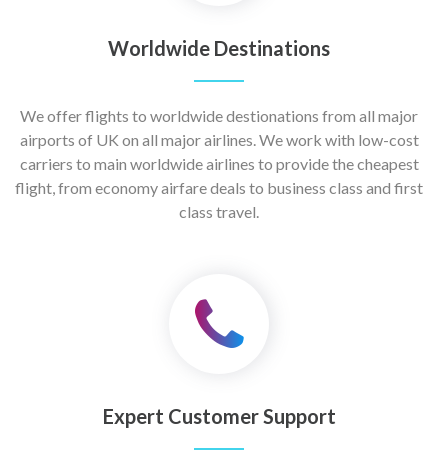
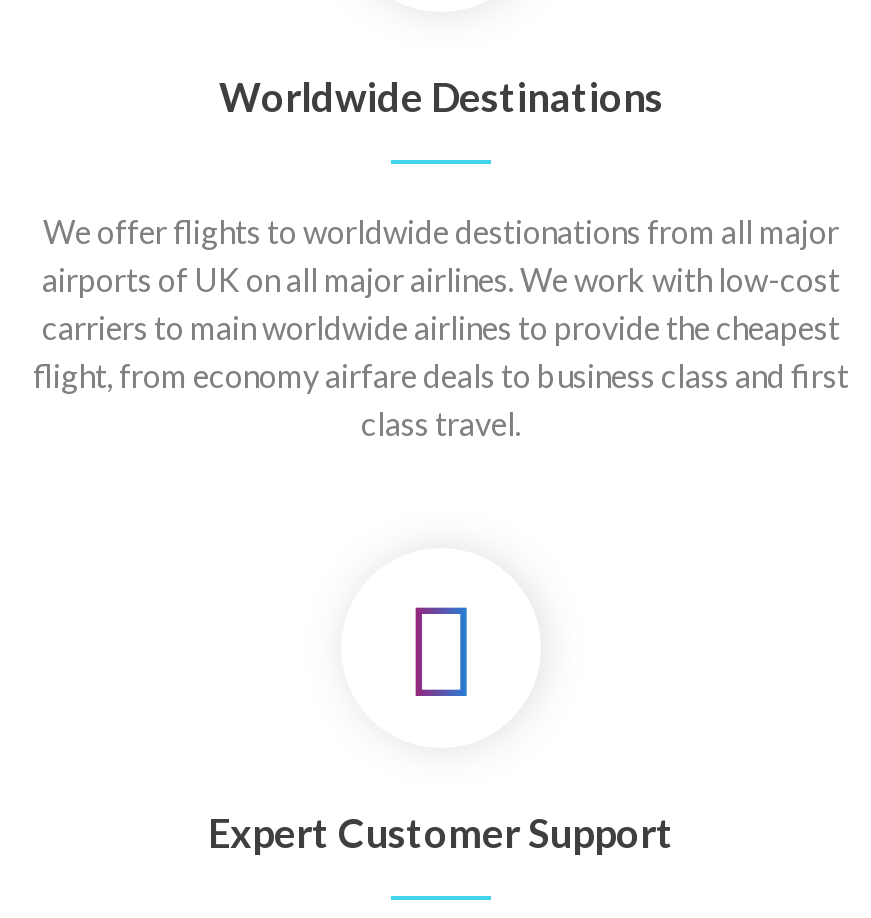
- [image]
+ [image]
